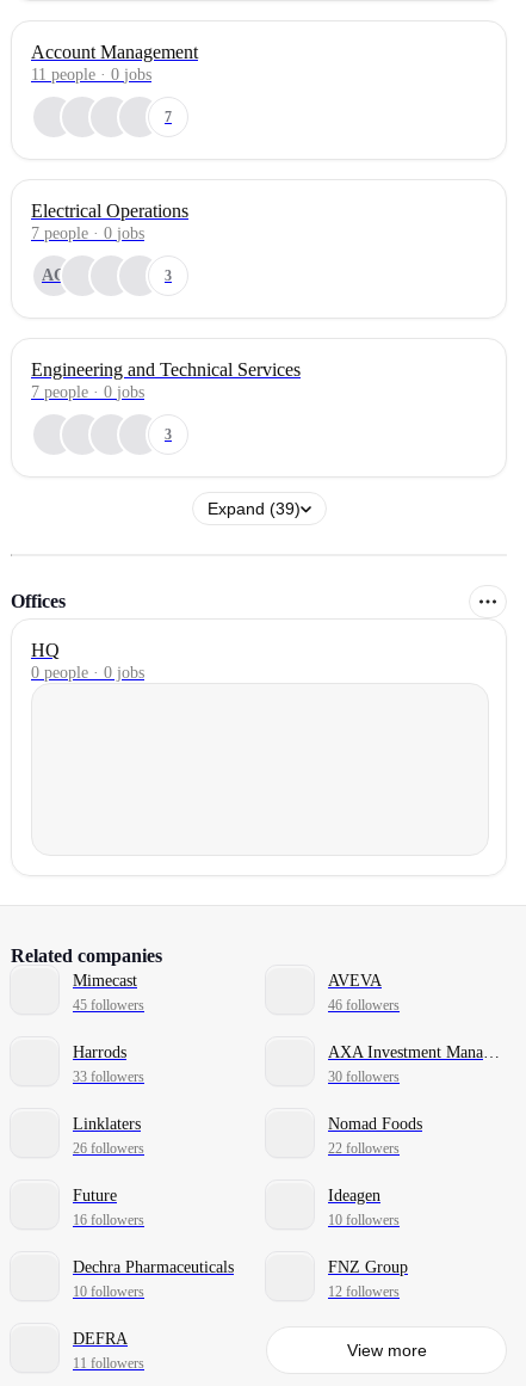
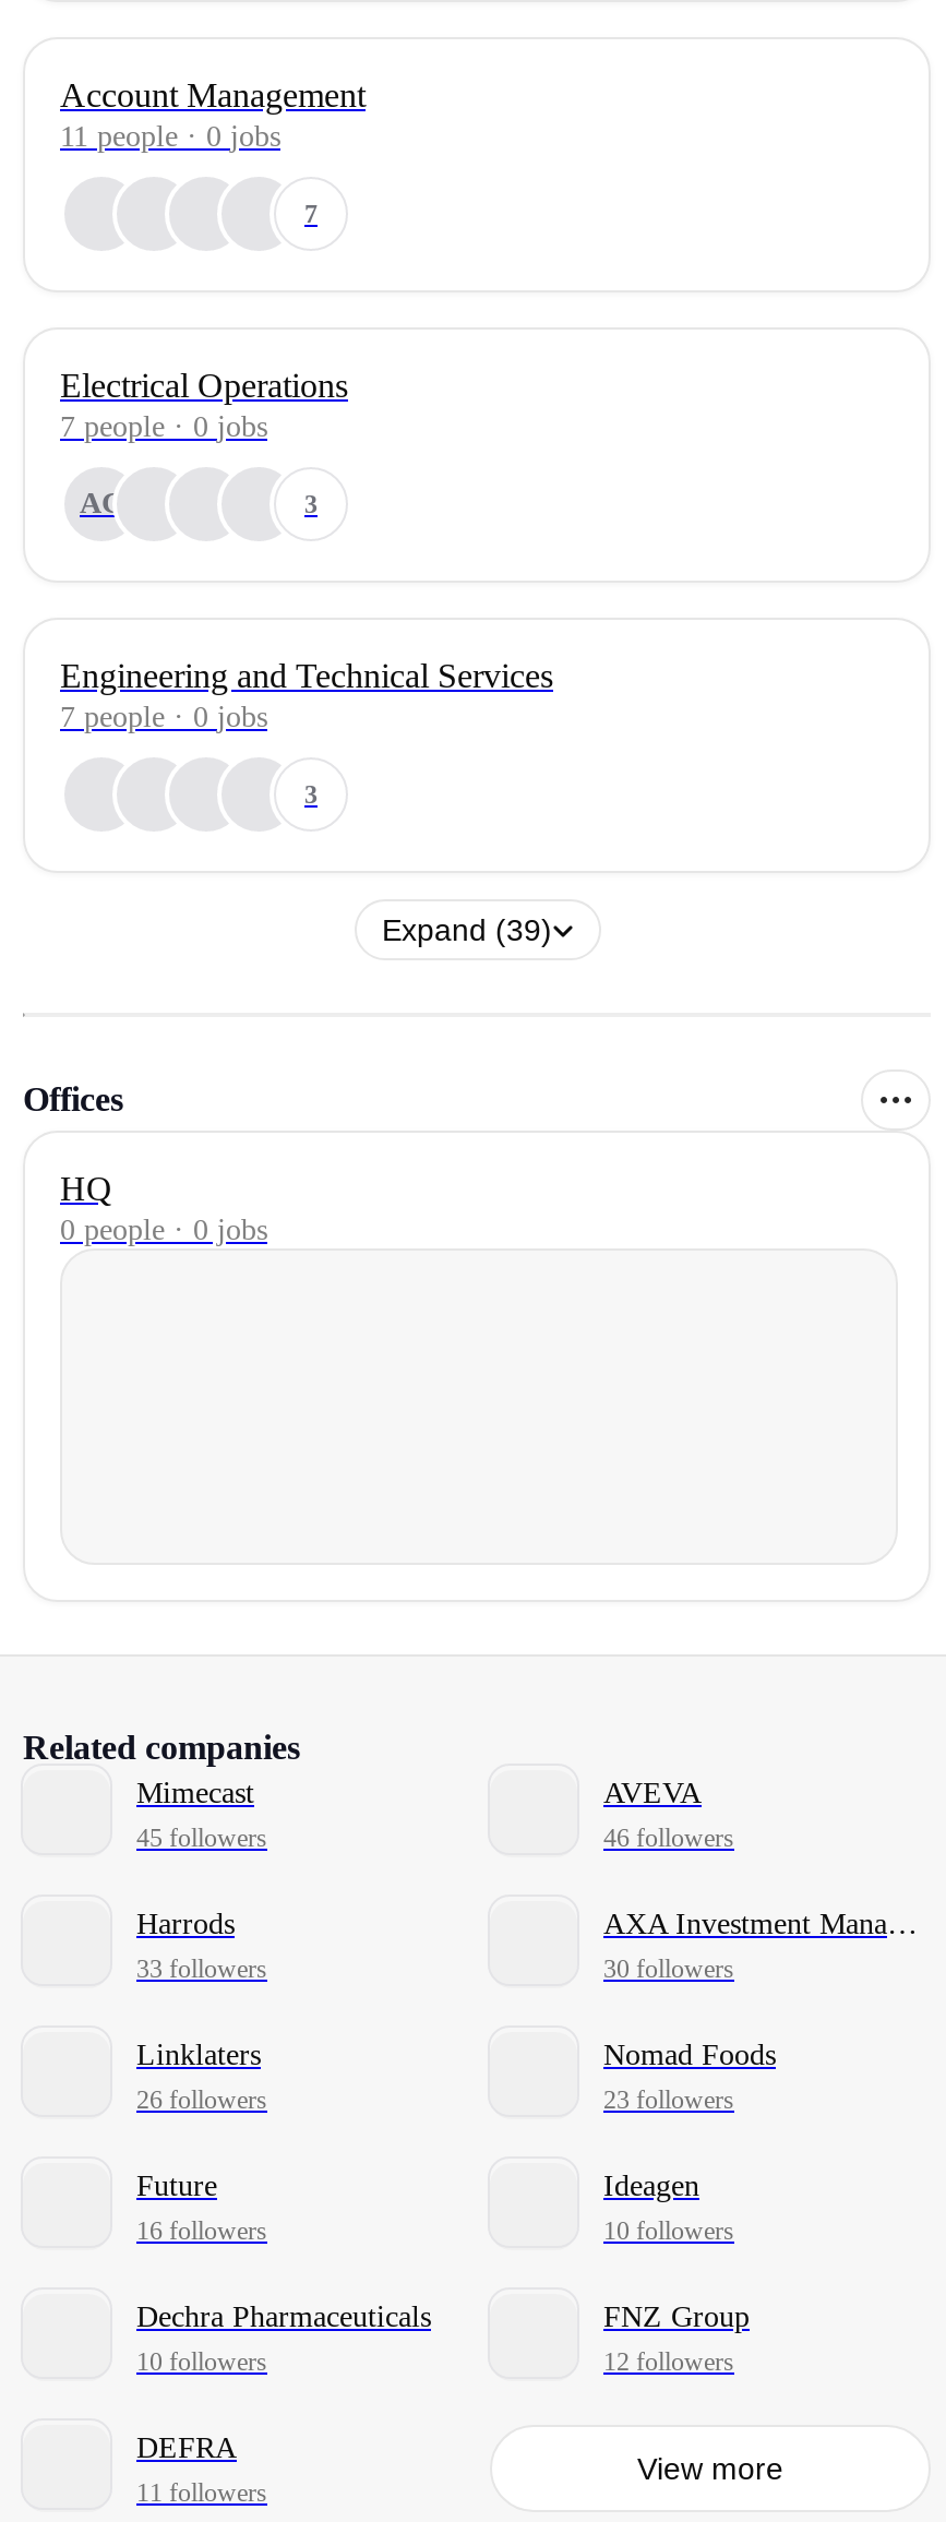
- 22 followers
+ 23 followers
